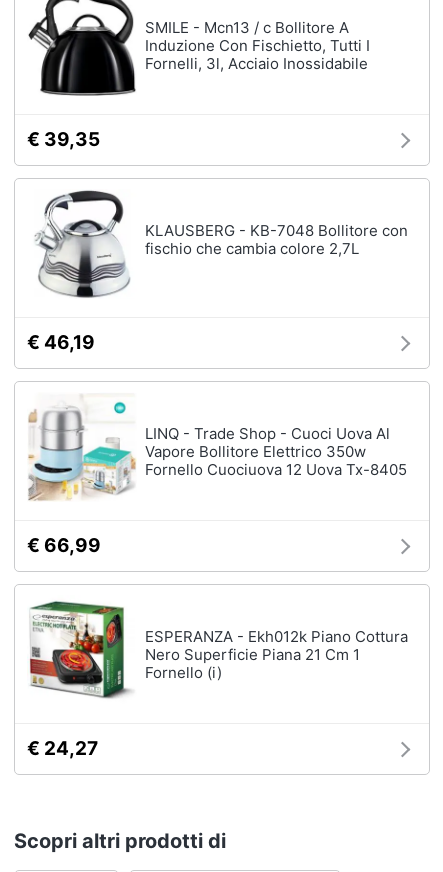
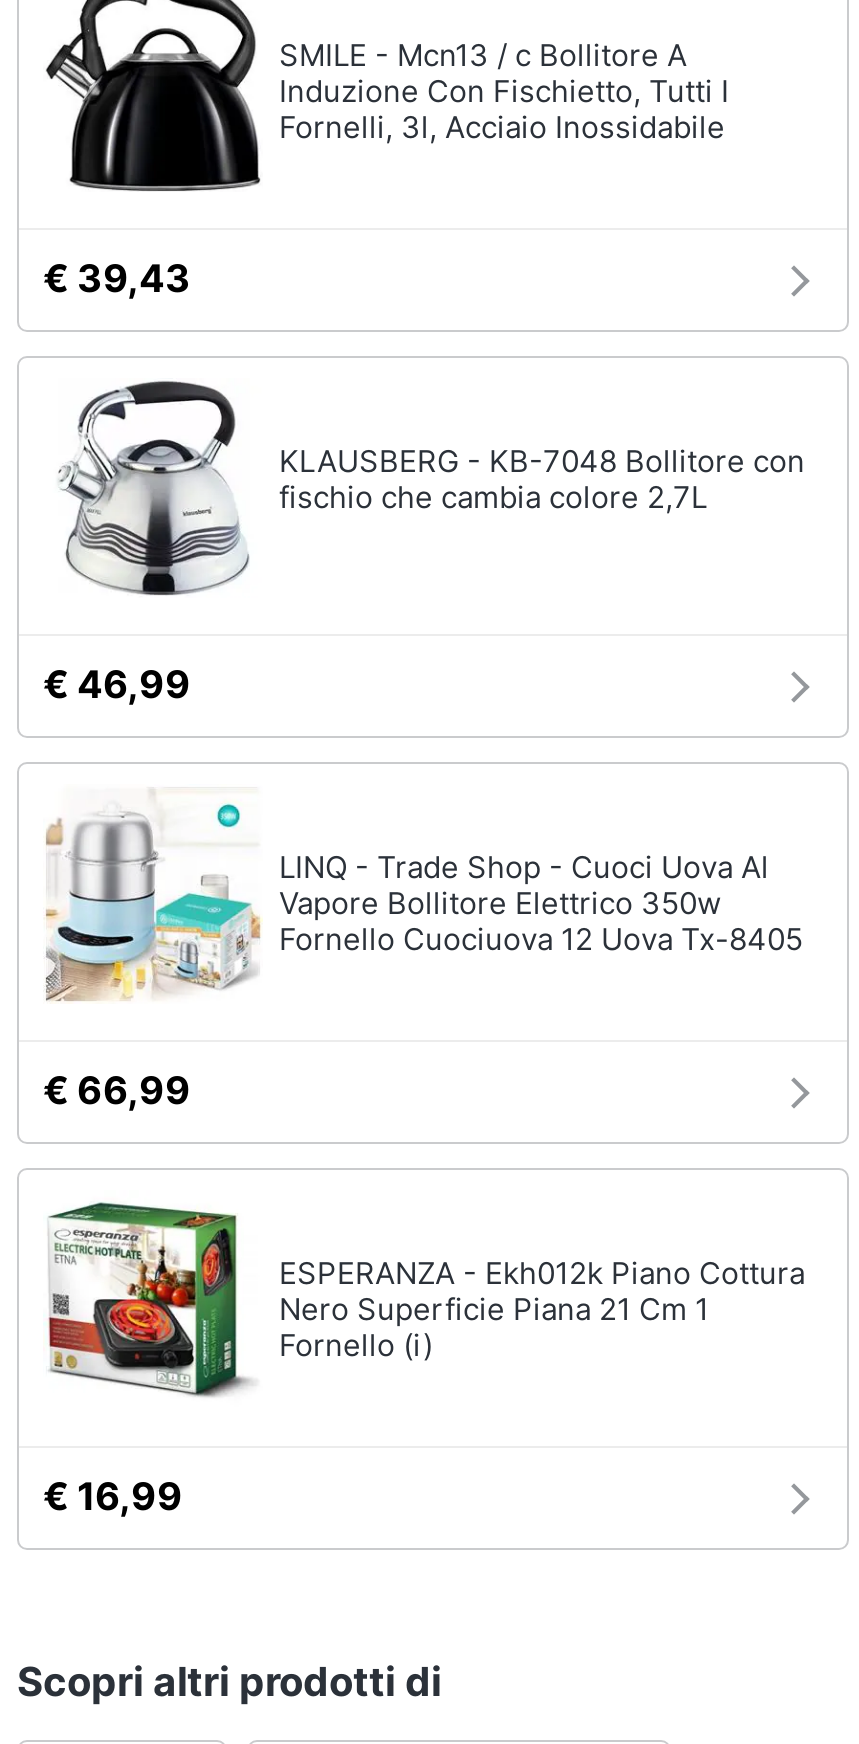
- € 39,35
+ € 39,43

- € 46,19
+ € 46,99

- € 24,27
+ € 16,99
